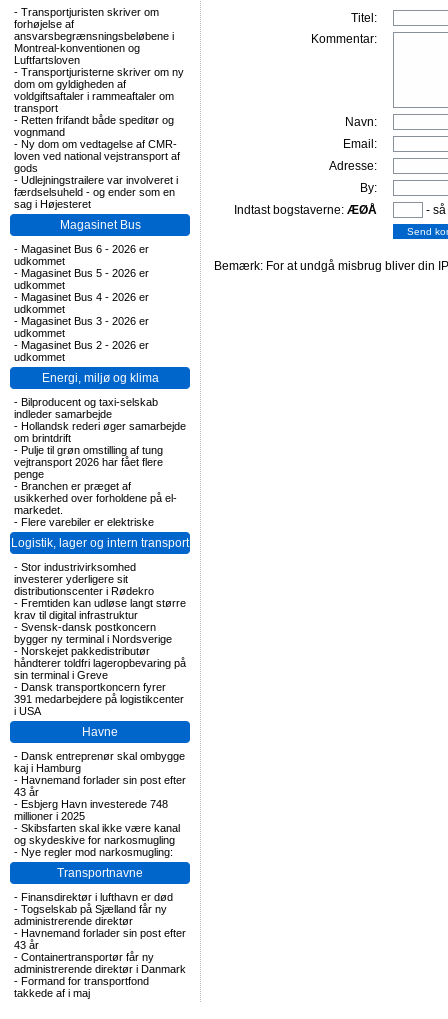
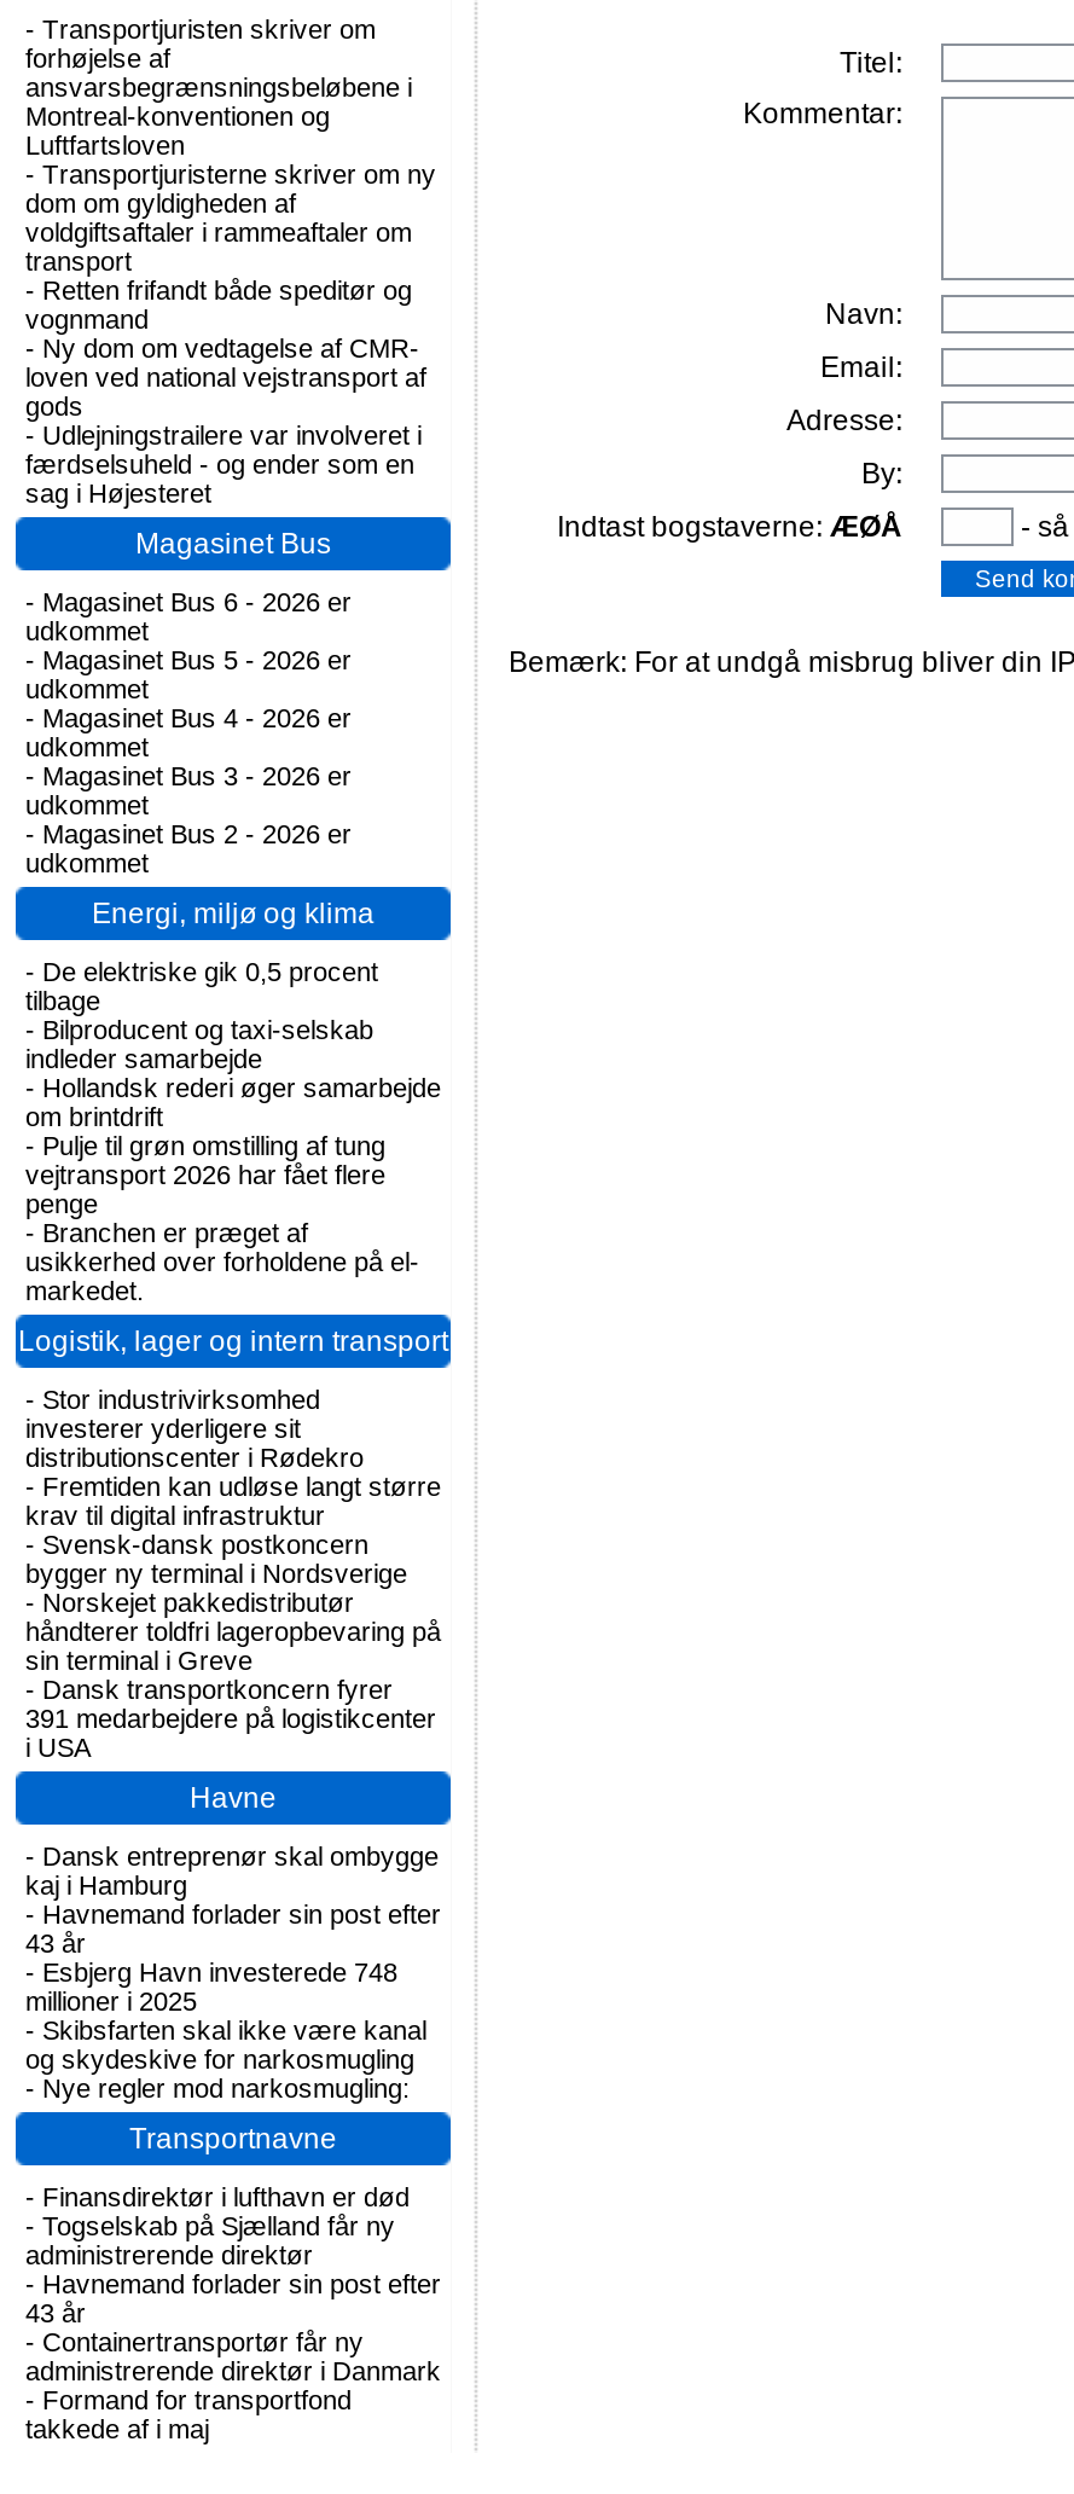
+ - De elektriske gik 0,5 procent
+ tilbage

- - Flere varebiler er elektriske
